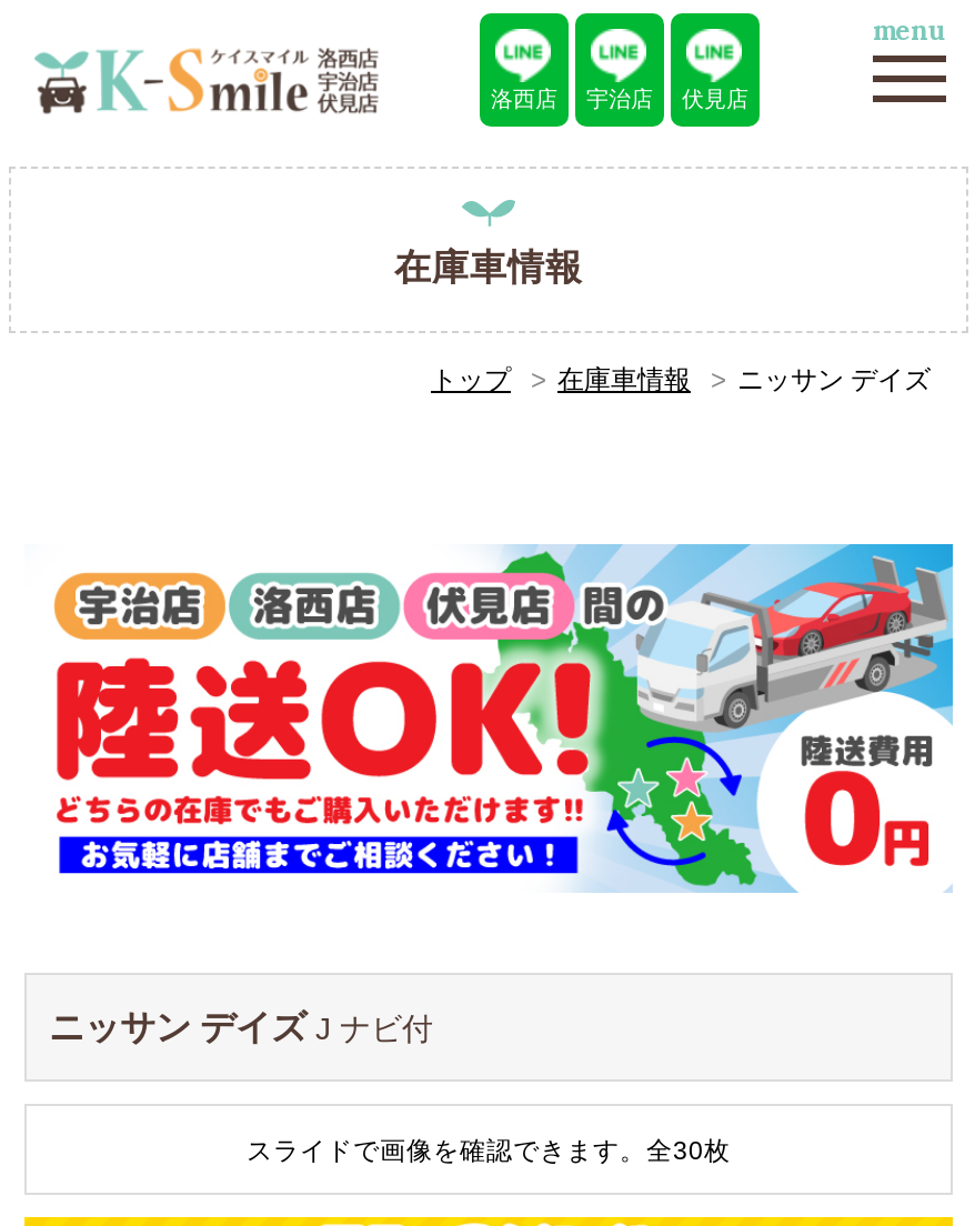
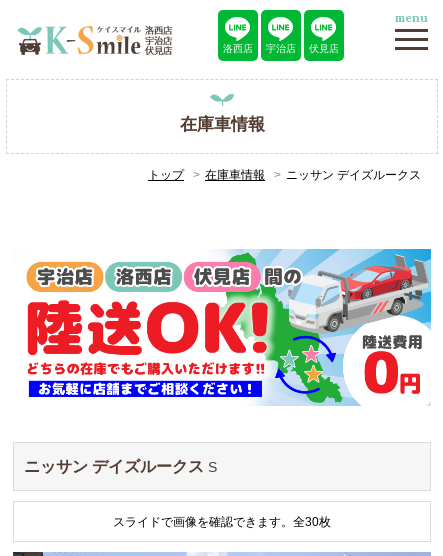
- ニッサン デイズ
+ ニッサン デイズルークス

- ニッサン デイズJ ナビ付
+ ニッサン デイズルークスS
